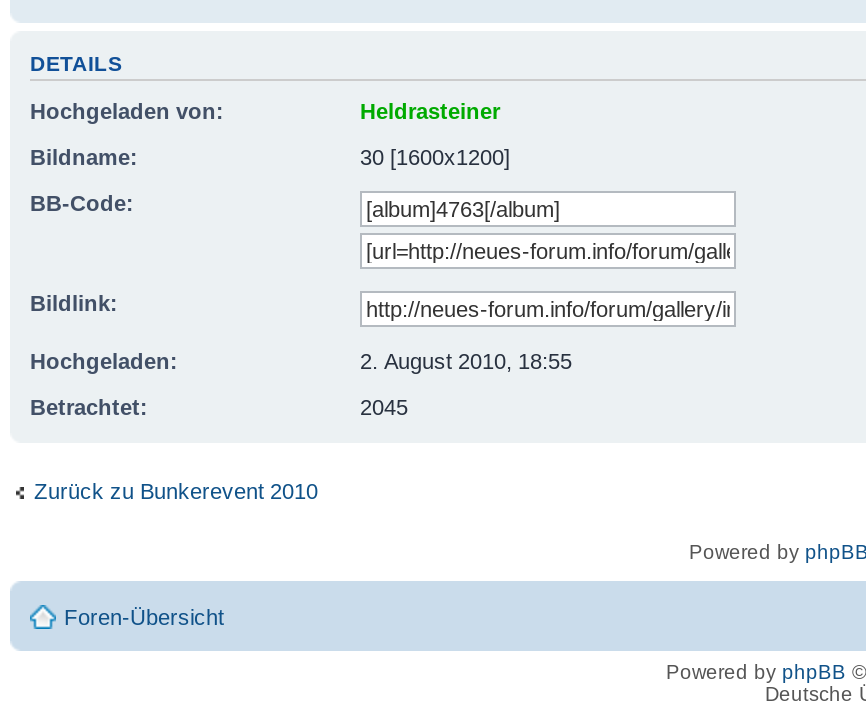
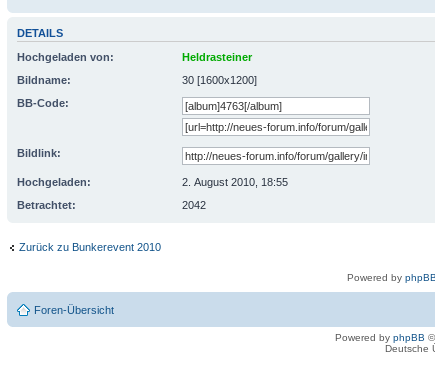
- 2045
+ 2042
